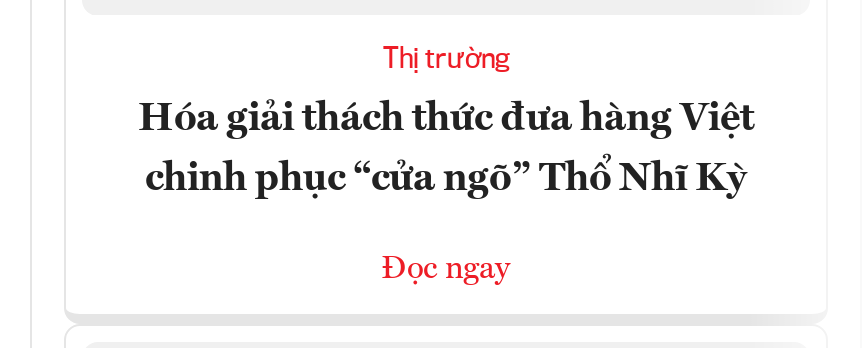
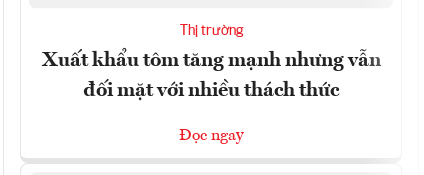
- Hóa giải thách thức đưa hàng Việt
+ Xuất khẩu tôm tăng mạnh nhưng vẫn

- chinh phục “cửa ngõ” Thổ Nhĩ Kỳ
+ đối mặt với nhiều thách thức
